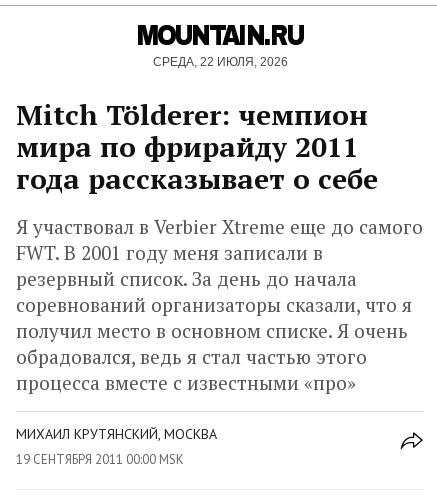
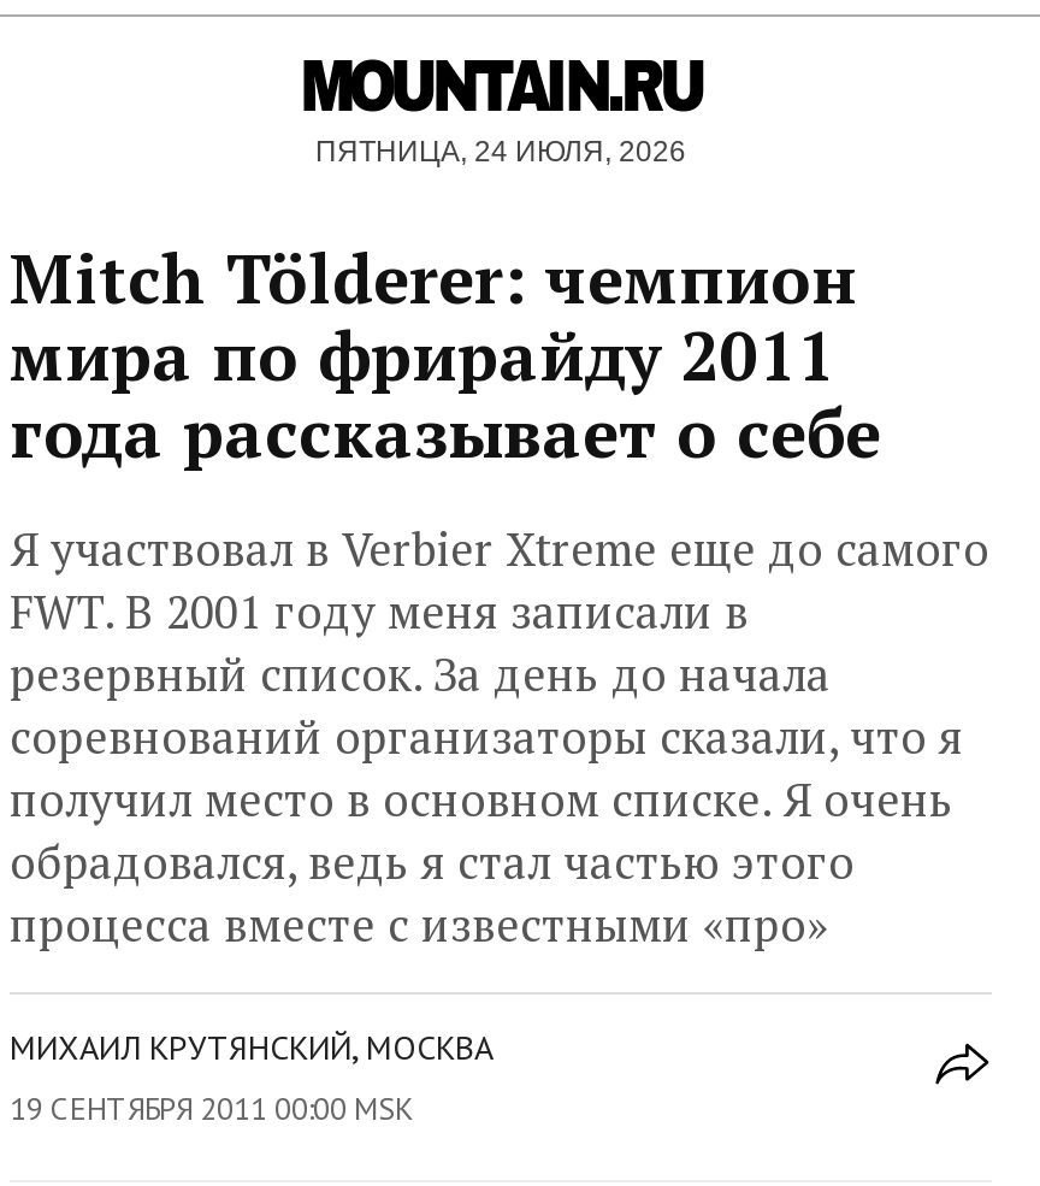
- СРЕДА, 22 ИЮЛЯ, 2026
+ ПЯТНИЦА, 24 ИЮЛЯ, 2026
